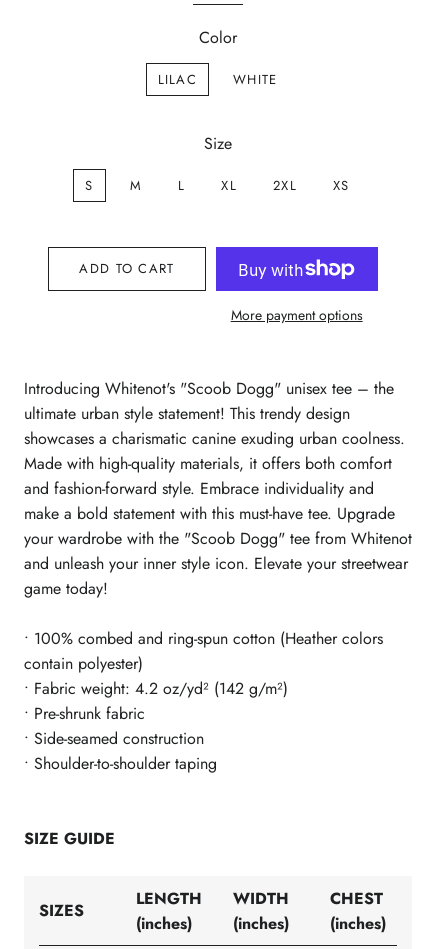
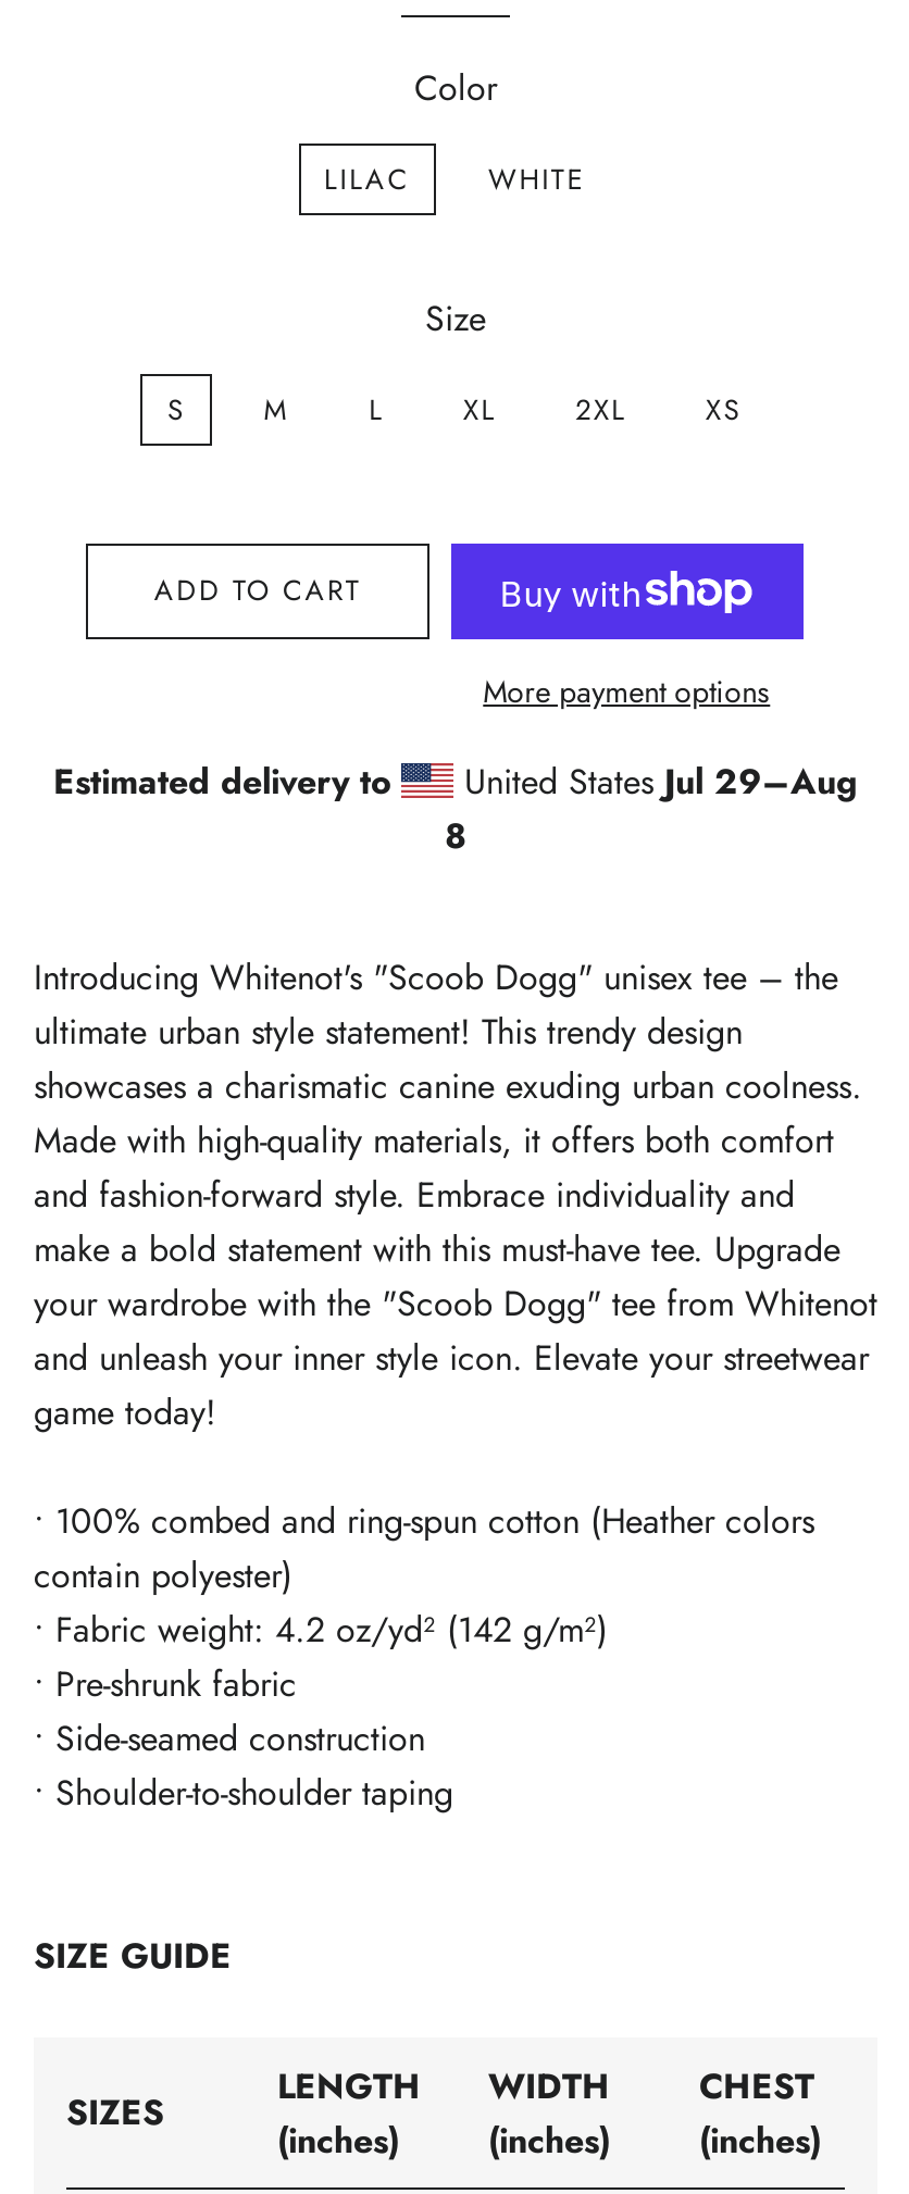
+ Estimated delivery to
+ United States Jul 29–Aug
+ 8
